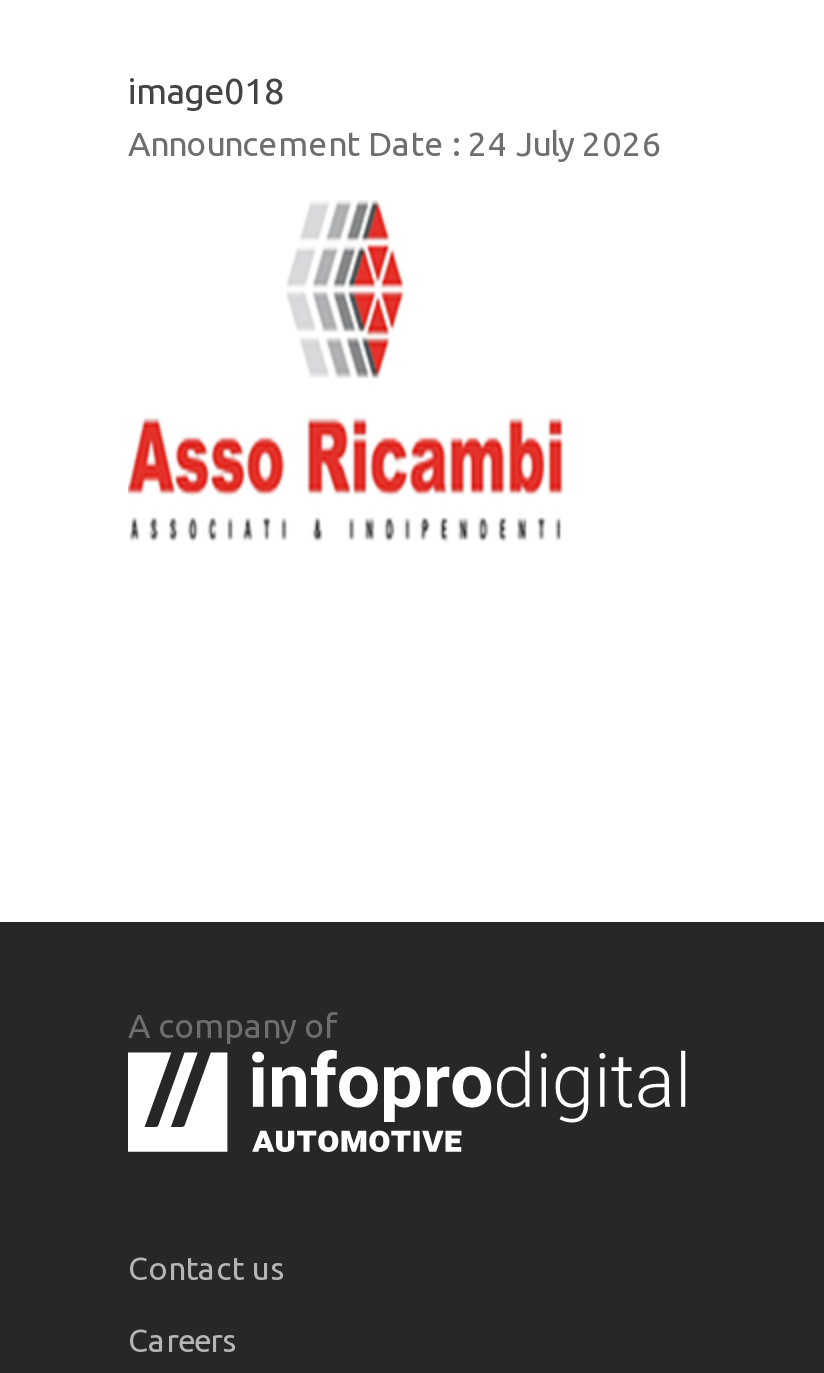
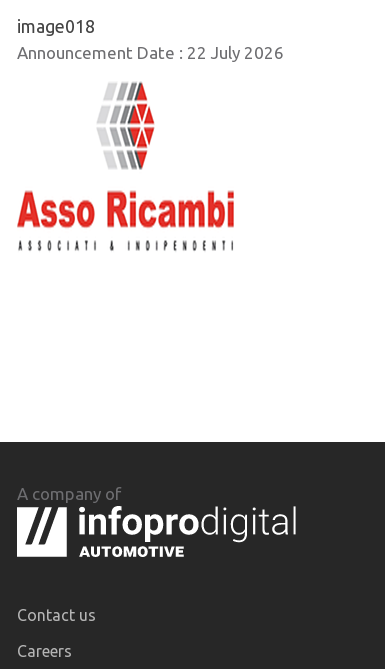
- Announcement Date : 24 July 2026
+ Announcement Date : 22 July 2026
